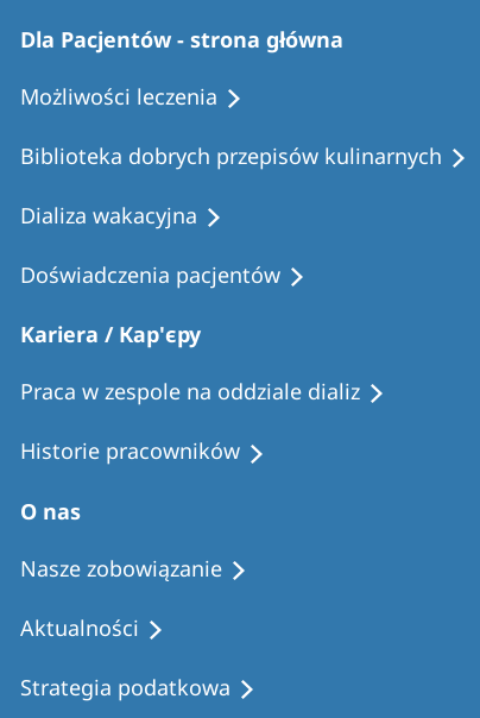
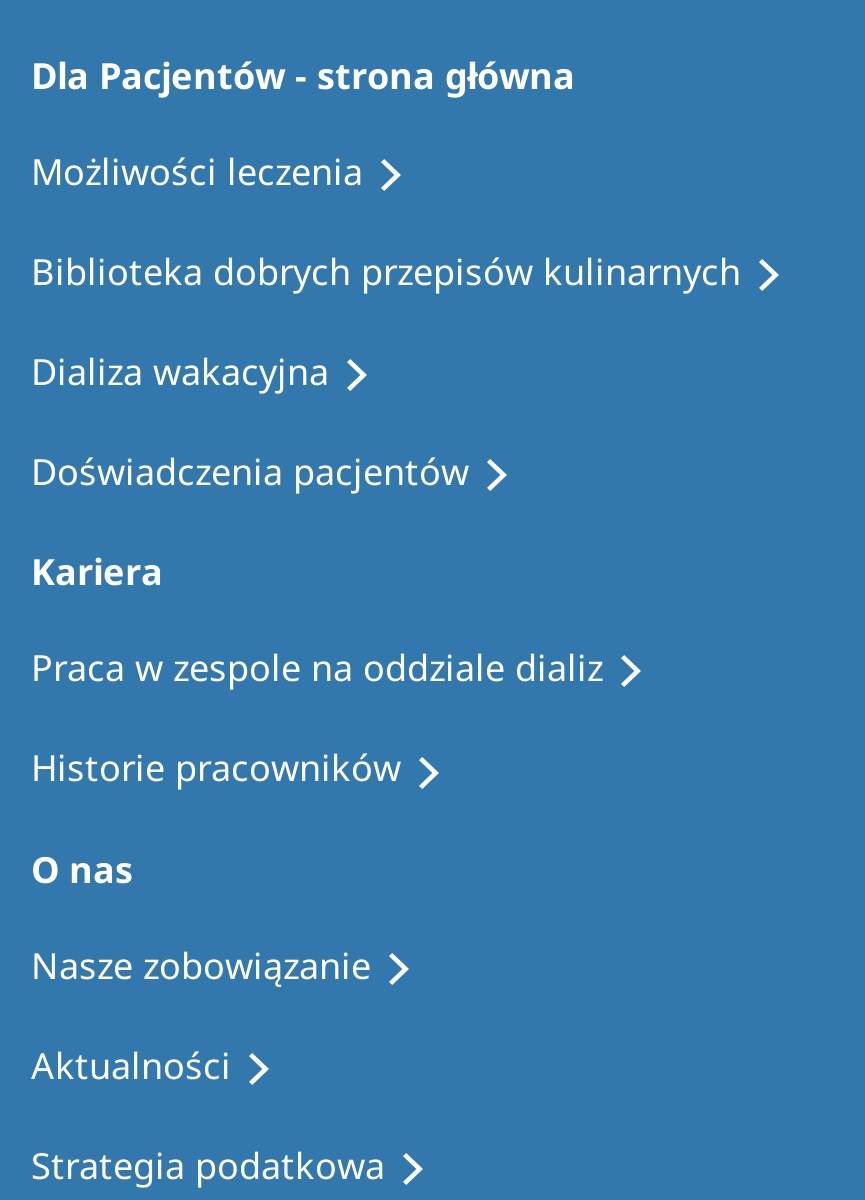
- Kariera / Кар'єру
+ Kariera
